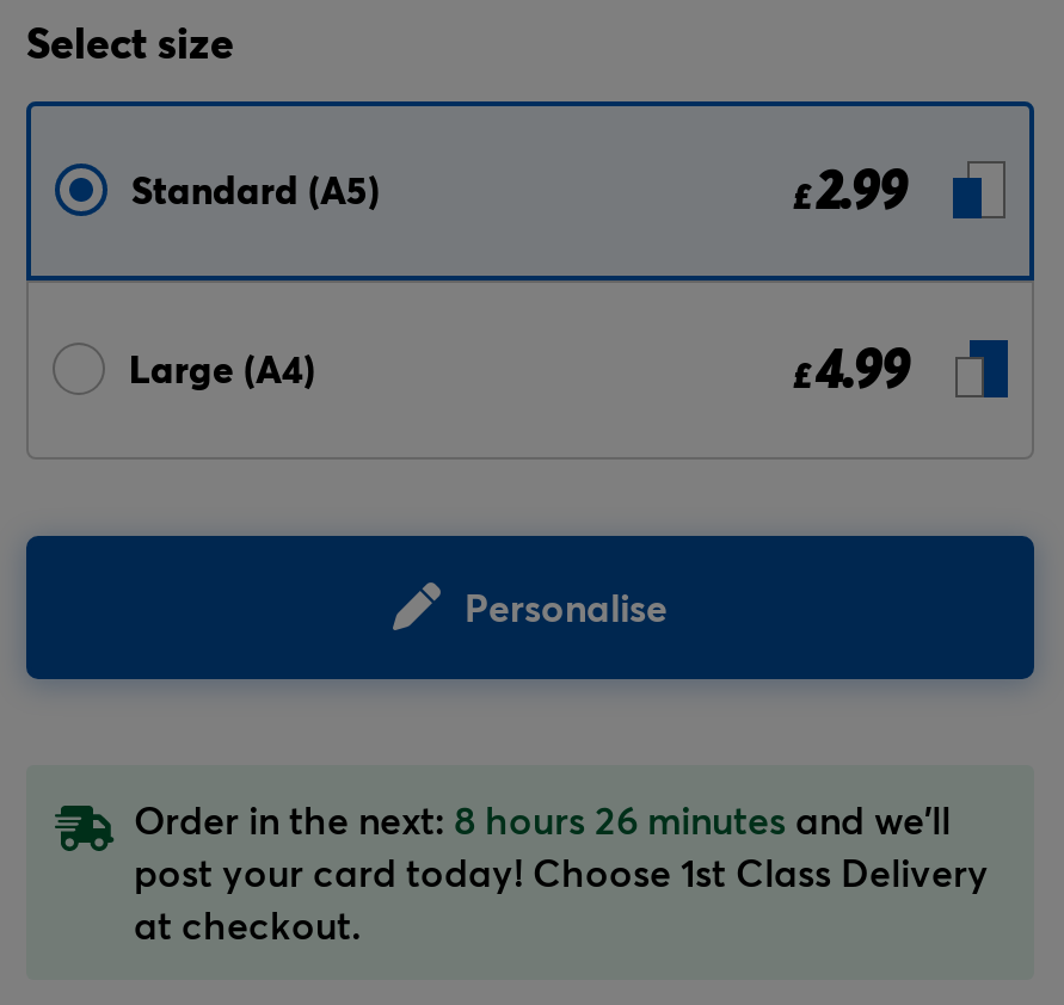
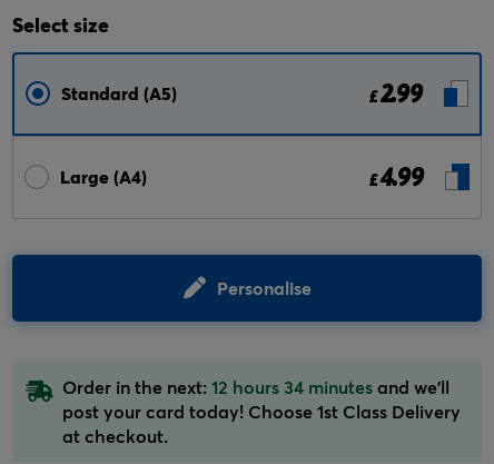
- Order in the next: 8 hours 26 minutes and we'll
+ Order in the next: 12 hours 34 minutes and we'll
